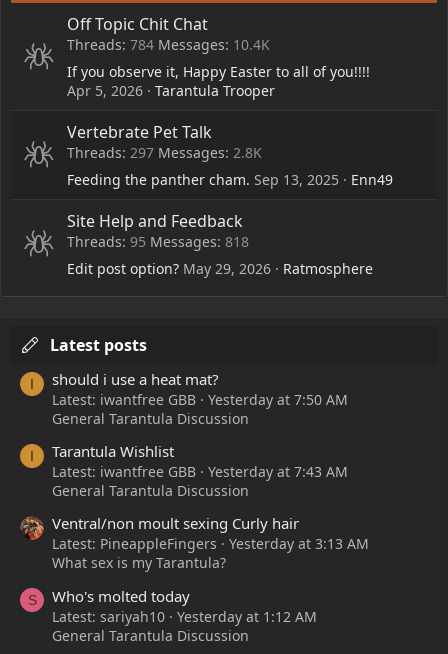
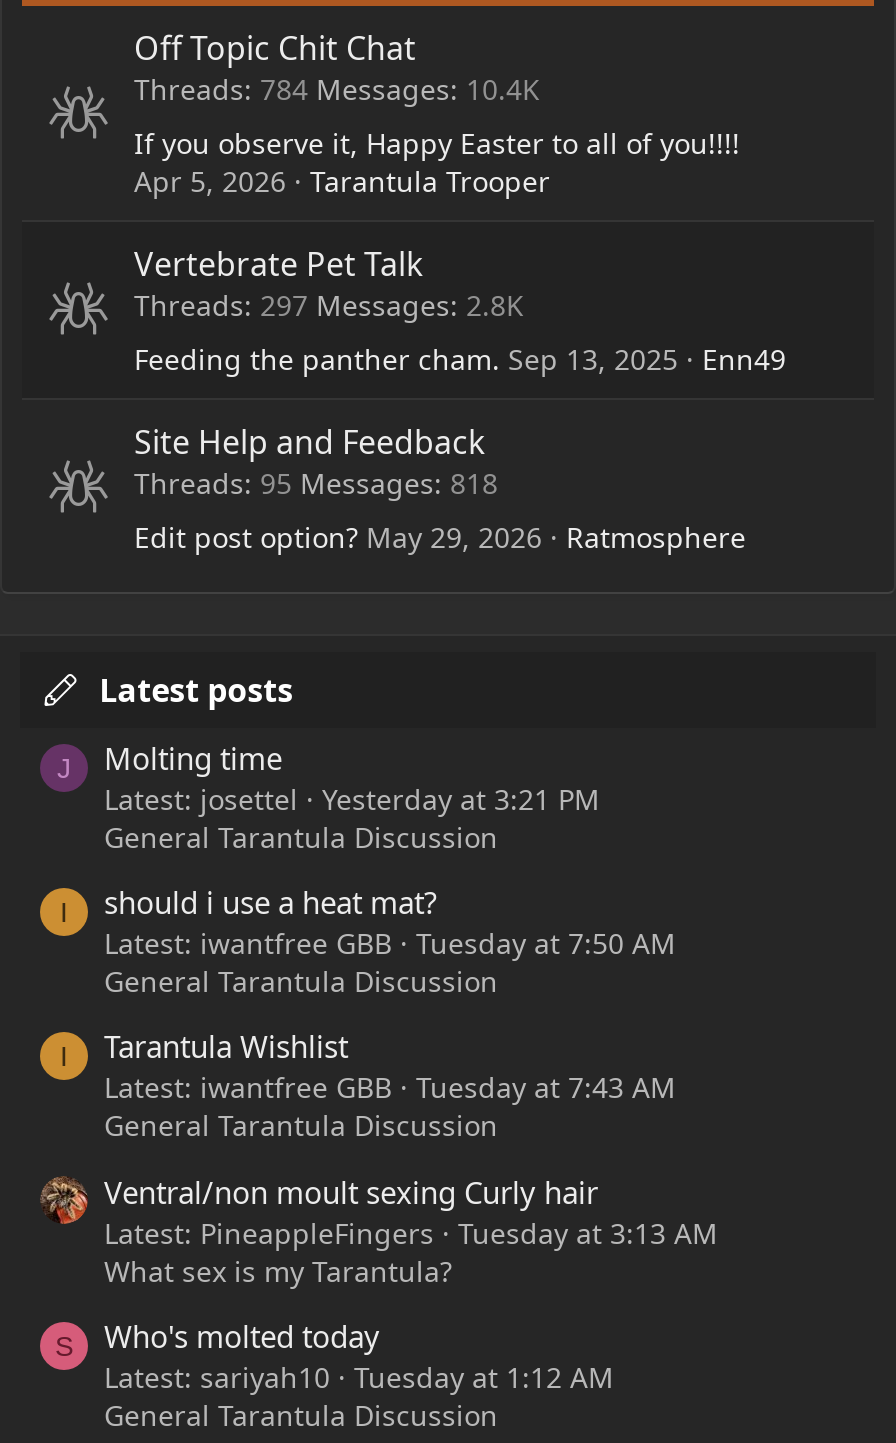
+ J
+ Molting time
+ Latest: josettel
+ Yesterday at 3:21 PM
+ General Tarantula Discussion

- Yesterday at 7:50 AM
+ Tuesday at 7:50 AM

- Yesterday at 7:43 AM
+ Tuesday at 7:43 AM

- Yesterday at 3:13 AM
+ Tuesday at 3:13 AM

- Yesterday at 1:12 AM
+ Tuesday at 1:12 AM
